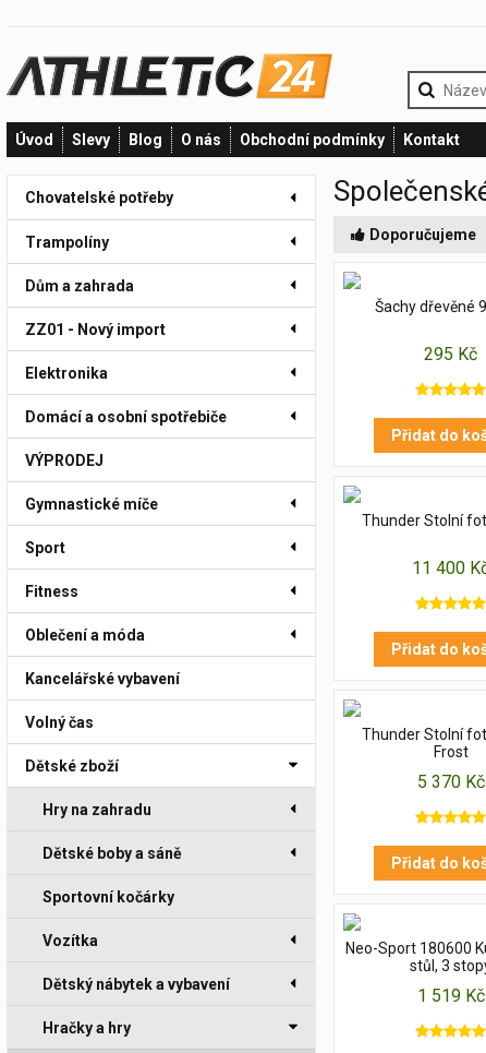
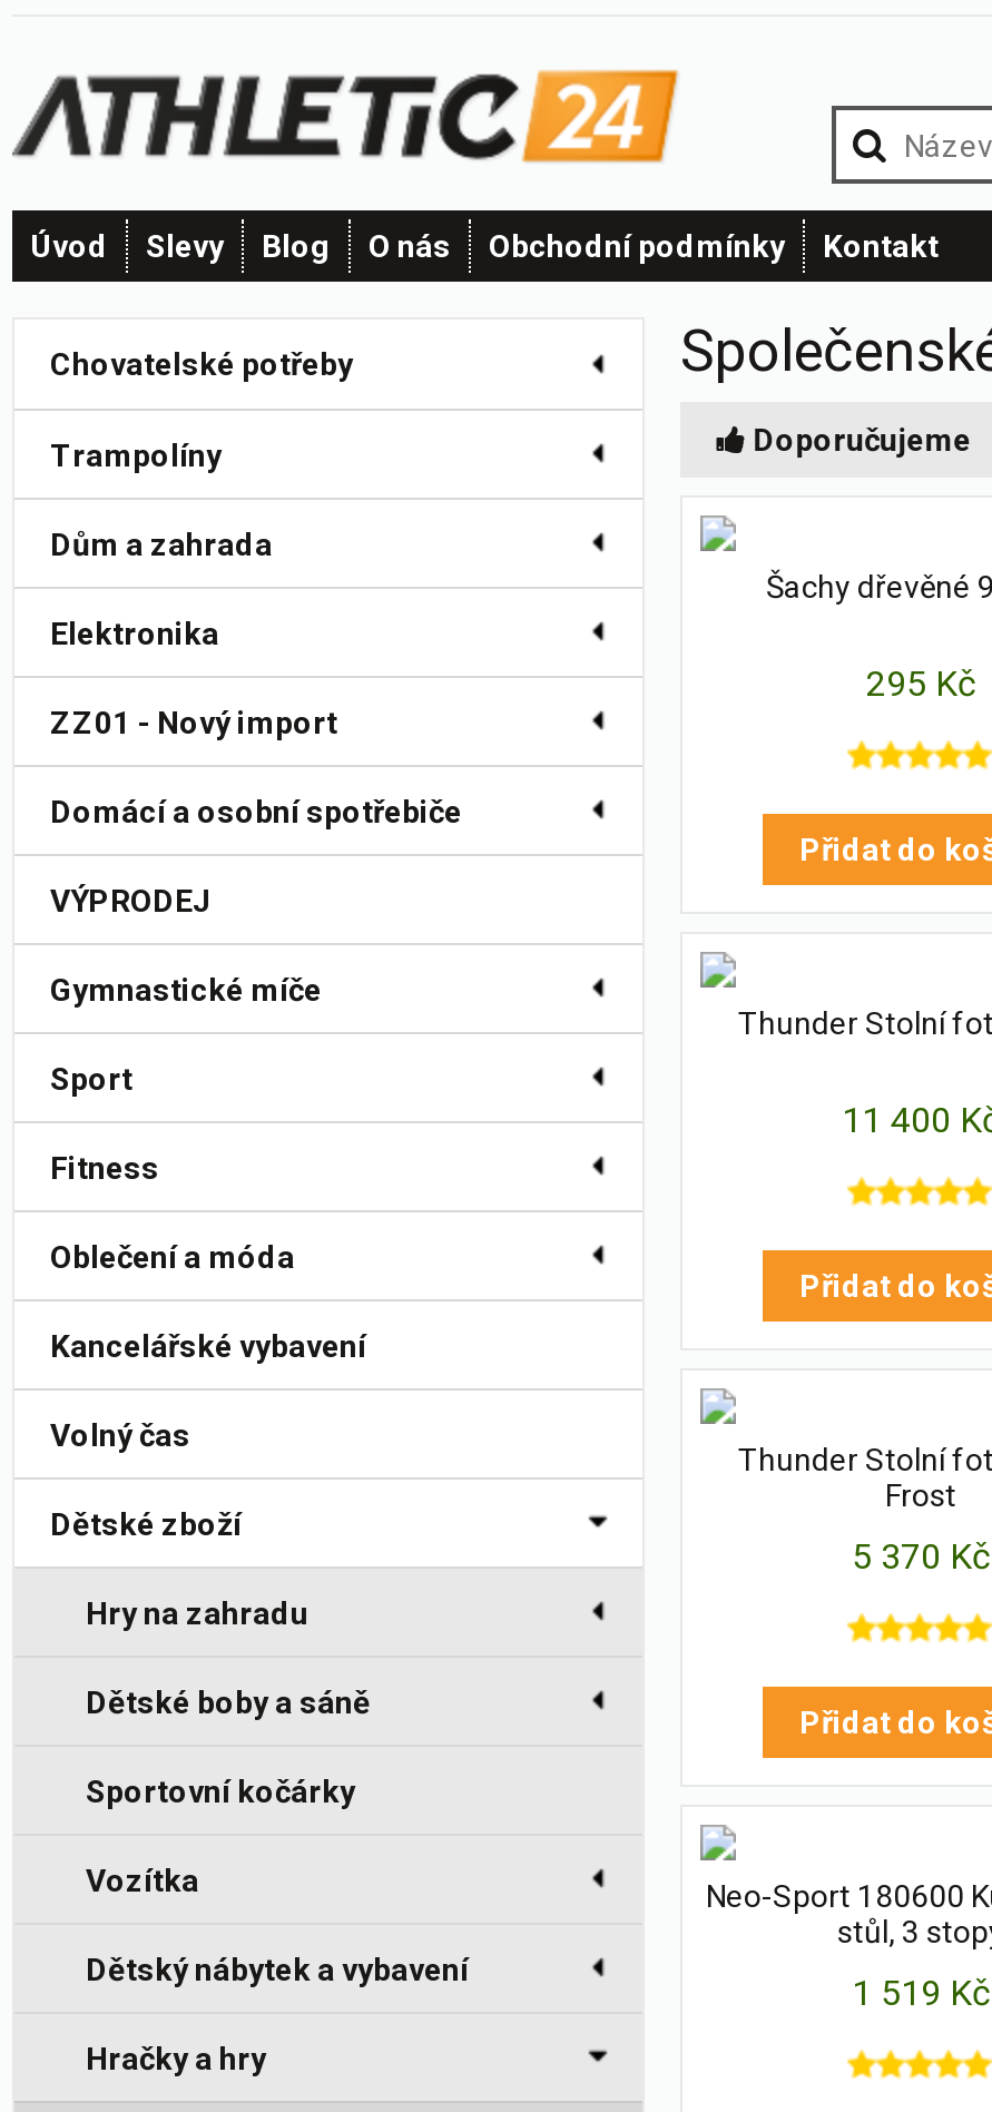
moved down: ZZ01 - Nový import

moved up: Elektronika
